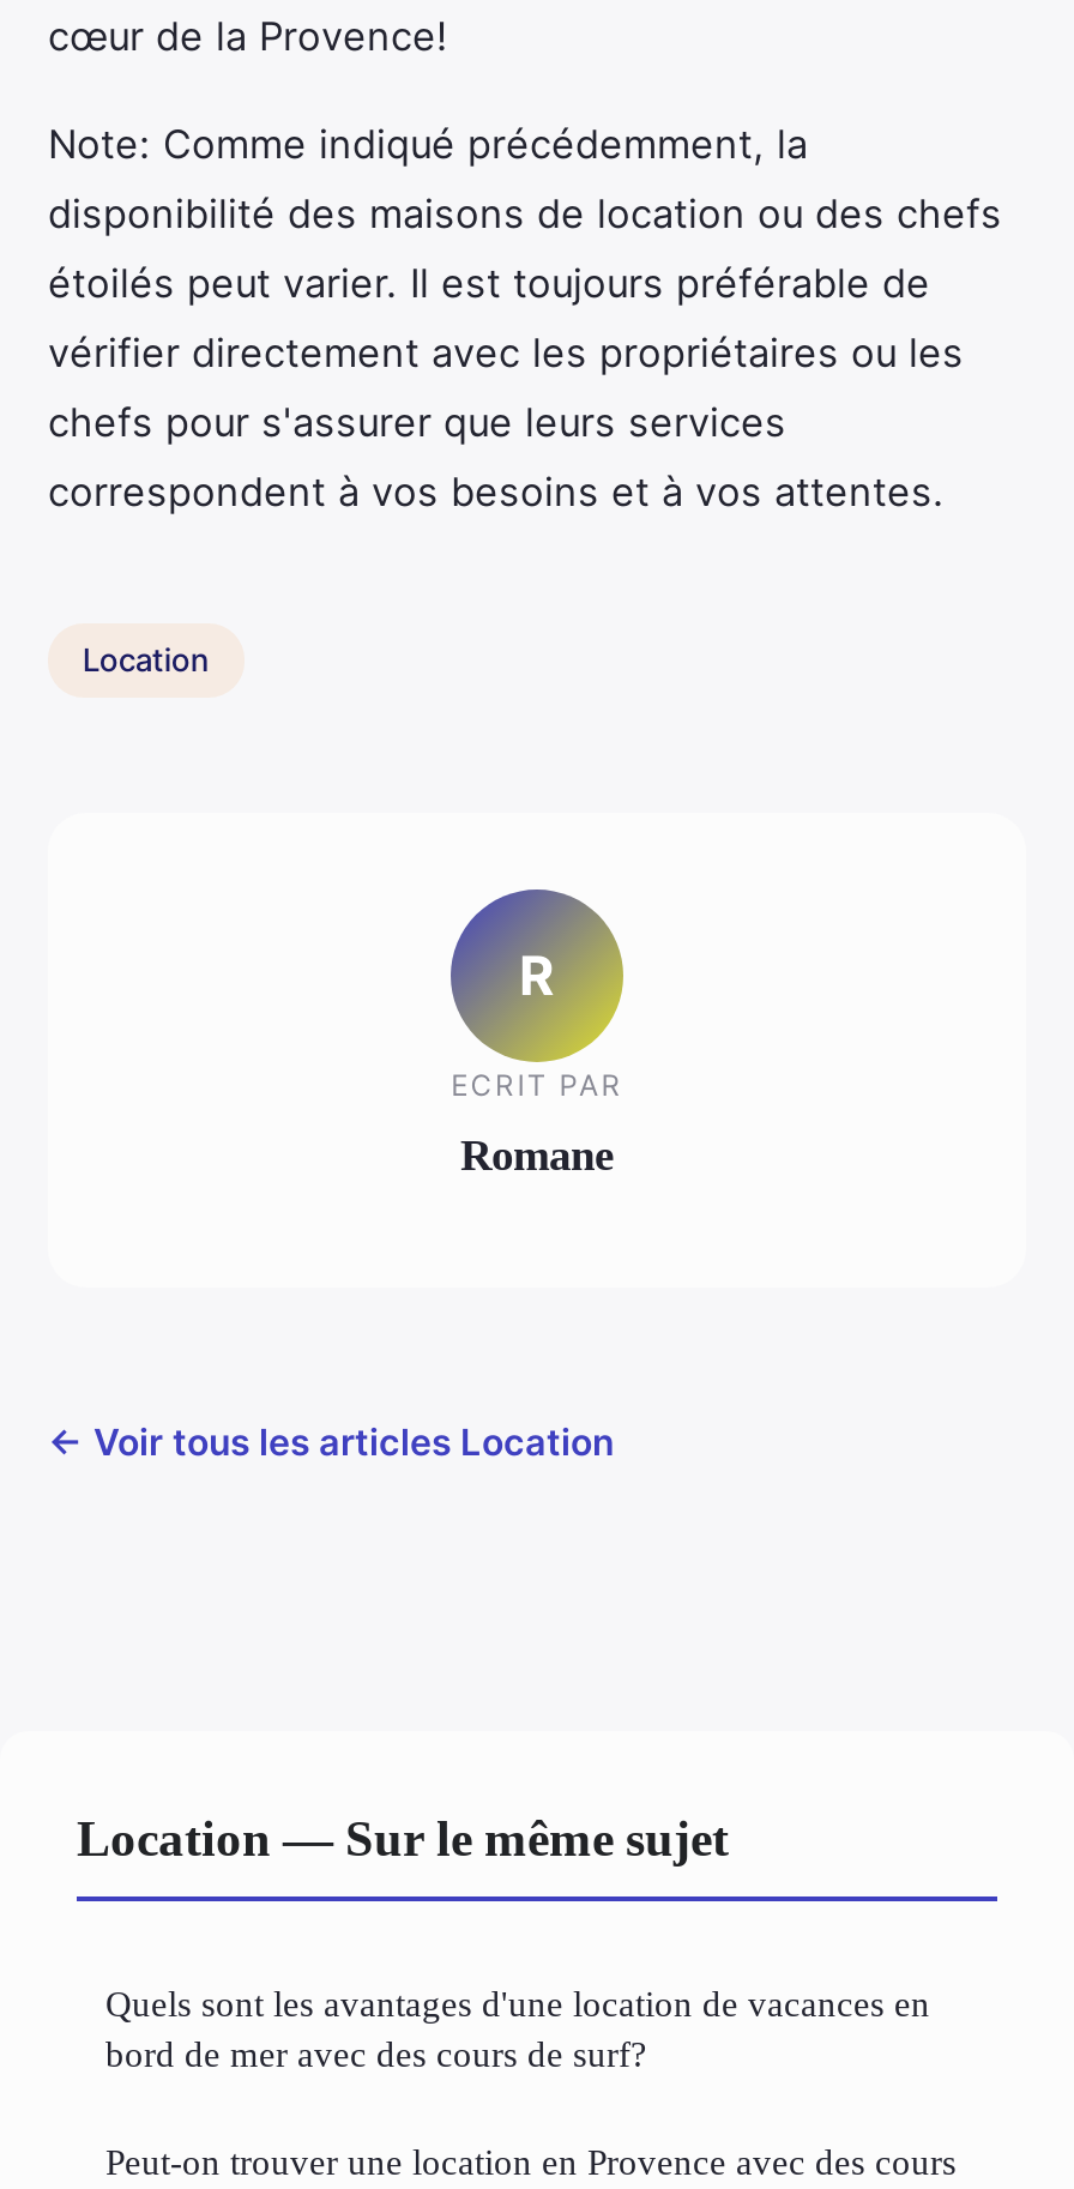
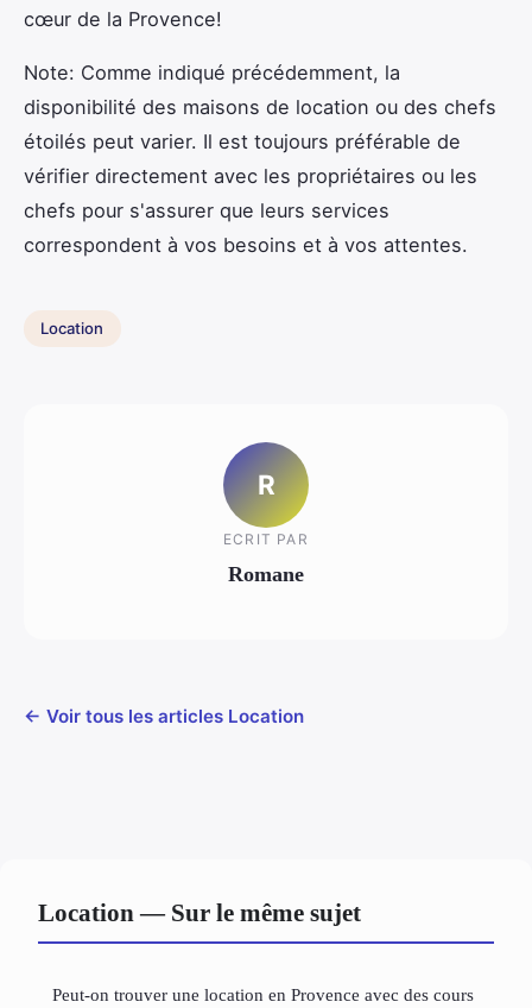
- Quels sont les avantages d'une location de vacances en
- bord de mer avec des cours de surf?
